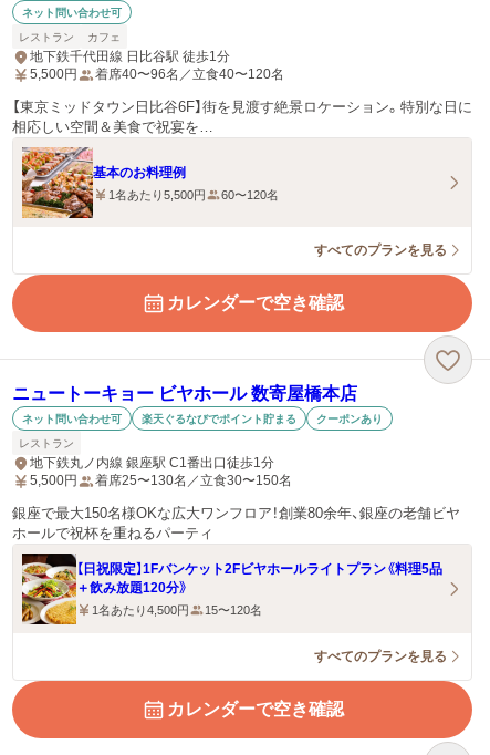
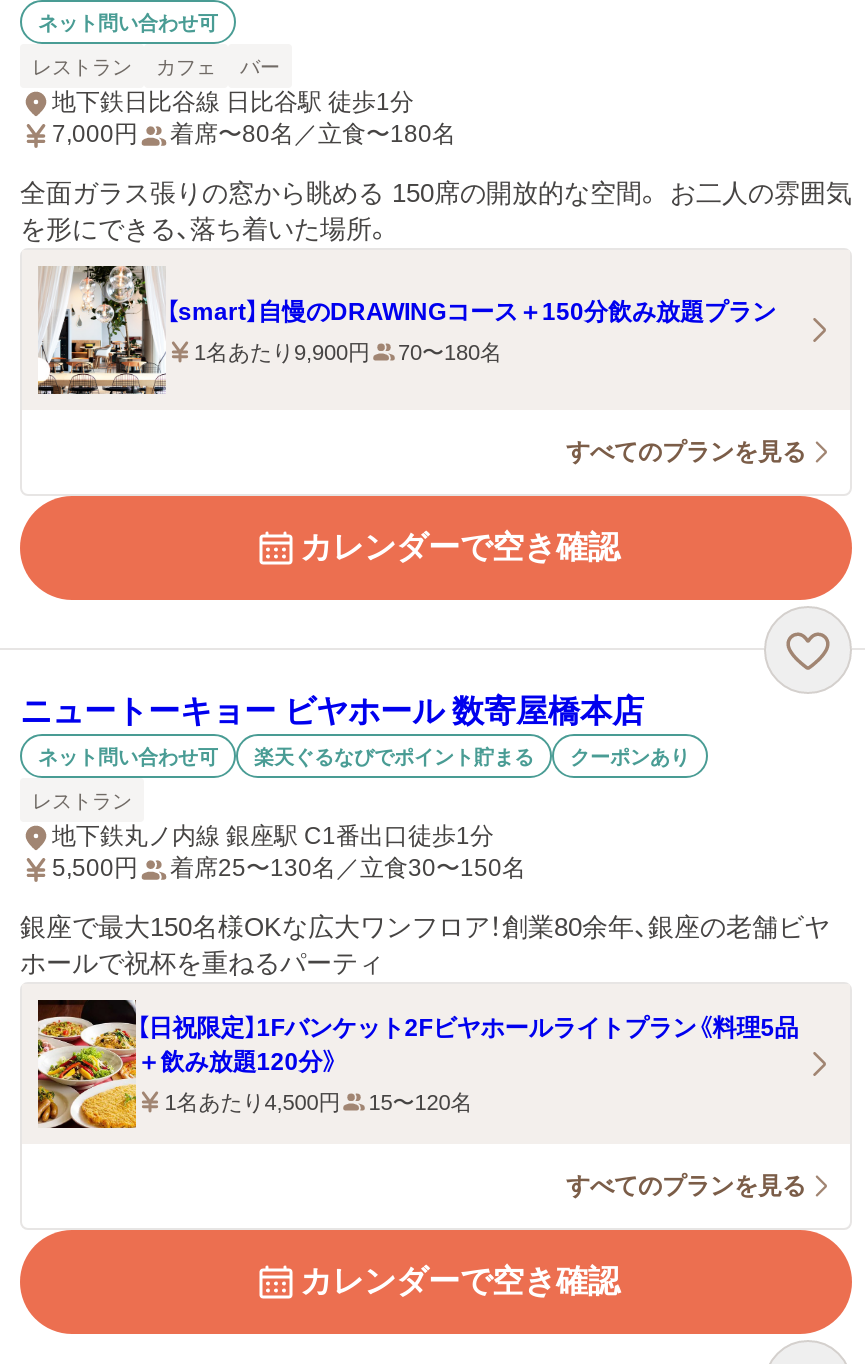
- 地下鉄千代田線 日比谷駅 徒歩1分
- 5,500円
- 着席40〜96名／立食40〜120名
+ バー
+ 地下鉄日比谷線 日比谷駅 徒歩1分
+ 7,000円
+ 着席〜80名／立食〜180名

- 【東京ミッドタウン日比谷6F】街を見渡す絶景ロケーション。特別な日に
- 相応しい空間＆美食で祝宴を…
+ 全面ガラス張りの窓から眺める 150席の開放的な空間。 お二人の雰囲気
+ を形にできる、落ち着いた場所。

- [image]
- 基本のお料理例
+ [image]
+ 【smart】自慢のDRAWINGコース＋150分飲み放題プラン

- 1名あたり5,500円
- 60〜120名
+ 1名あたり9,900円
+ 70〜180名
